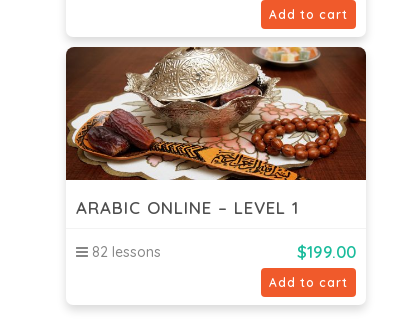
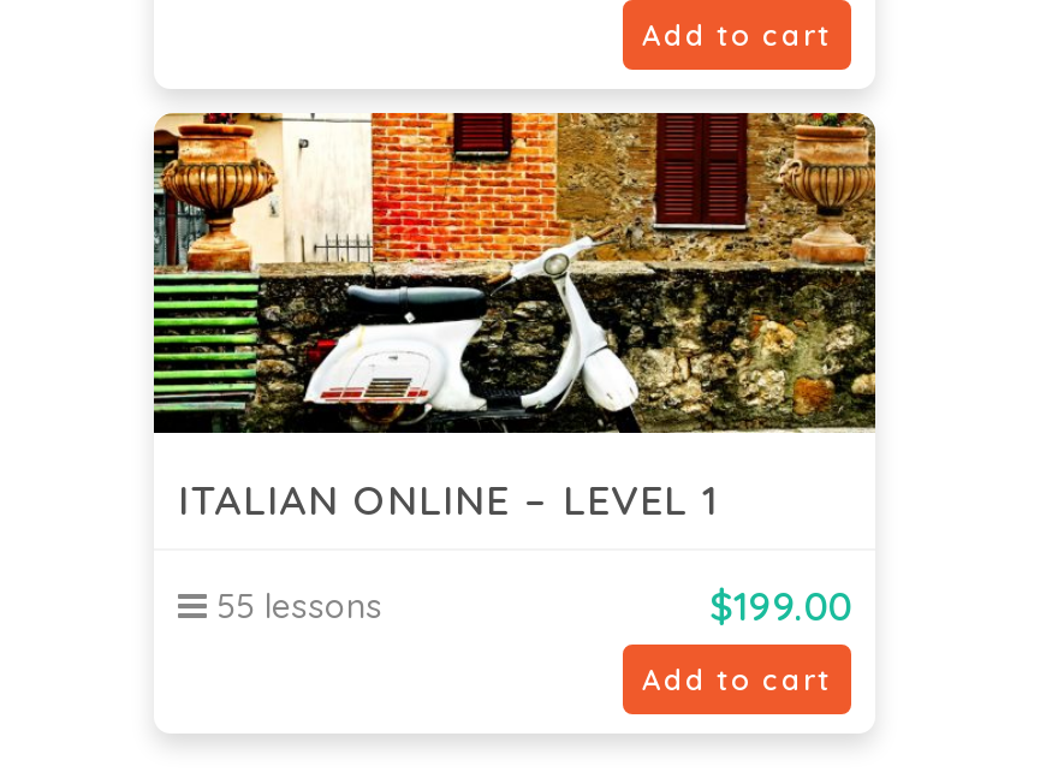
- [image]
- ARABIC ONLINE – LEVEL 1
+ [image]
+ ITALIAN ONLINE – LEVEL 1

- 82 lessons
+ 55 lessons
